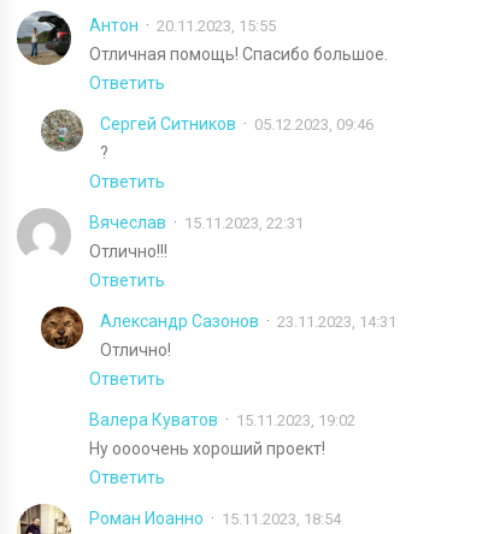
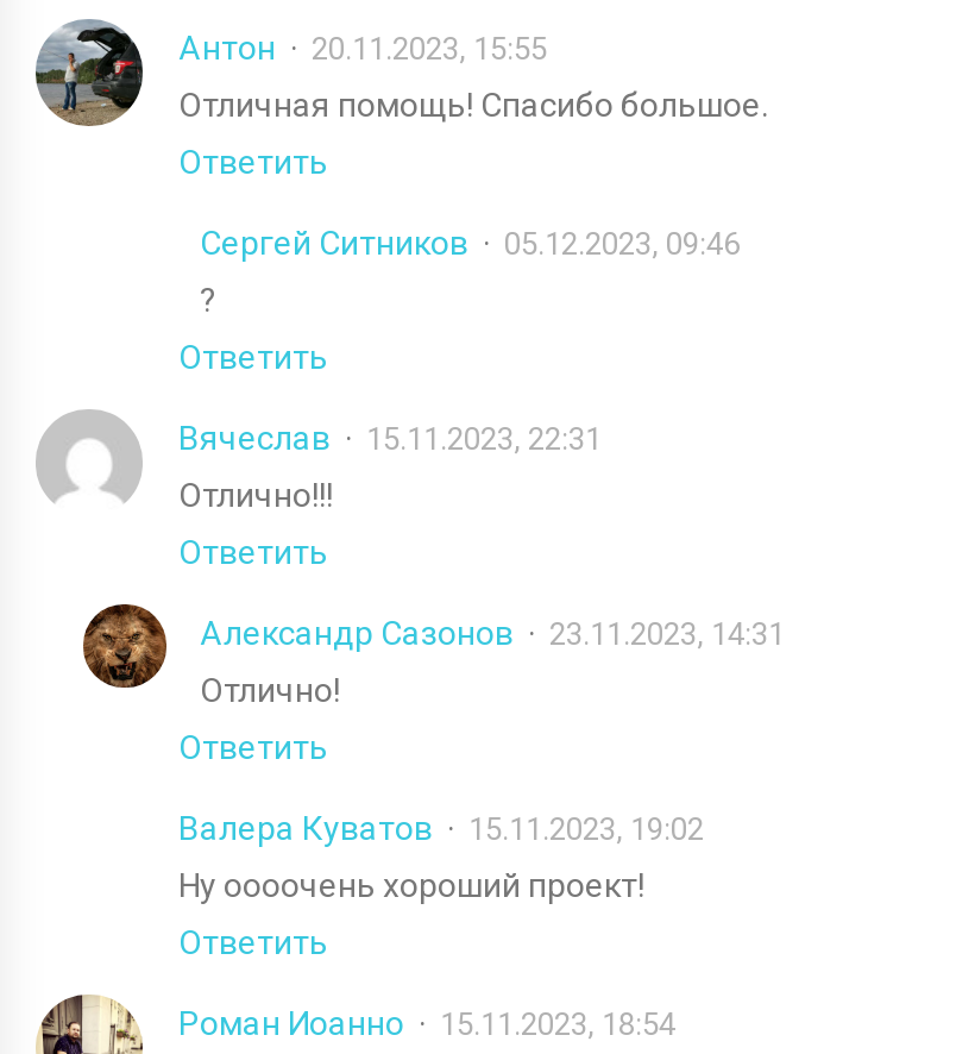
- [image]
